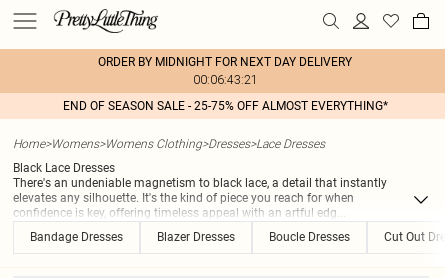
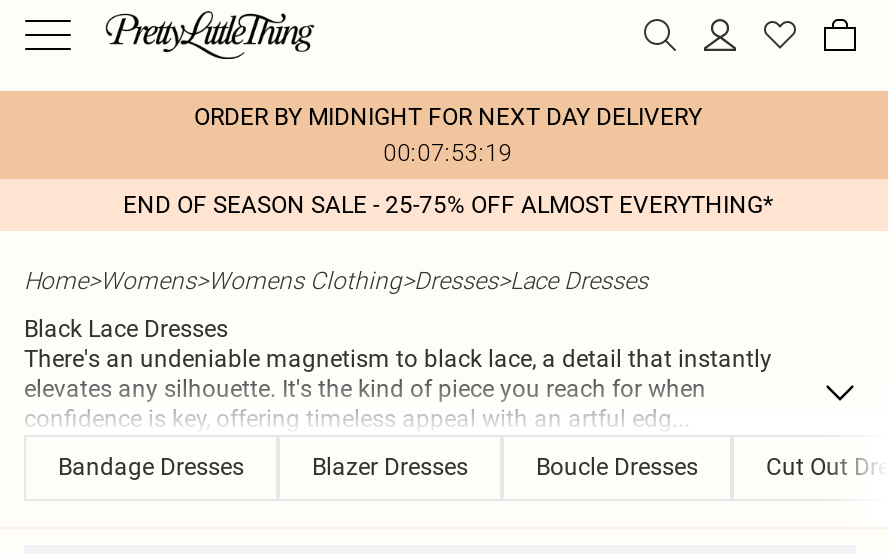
- 00:06:43:21
+ 00:07:53:19
